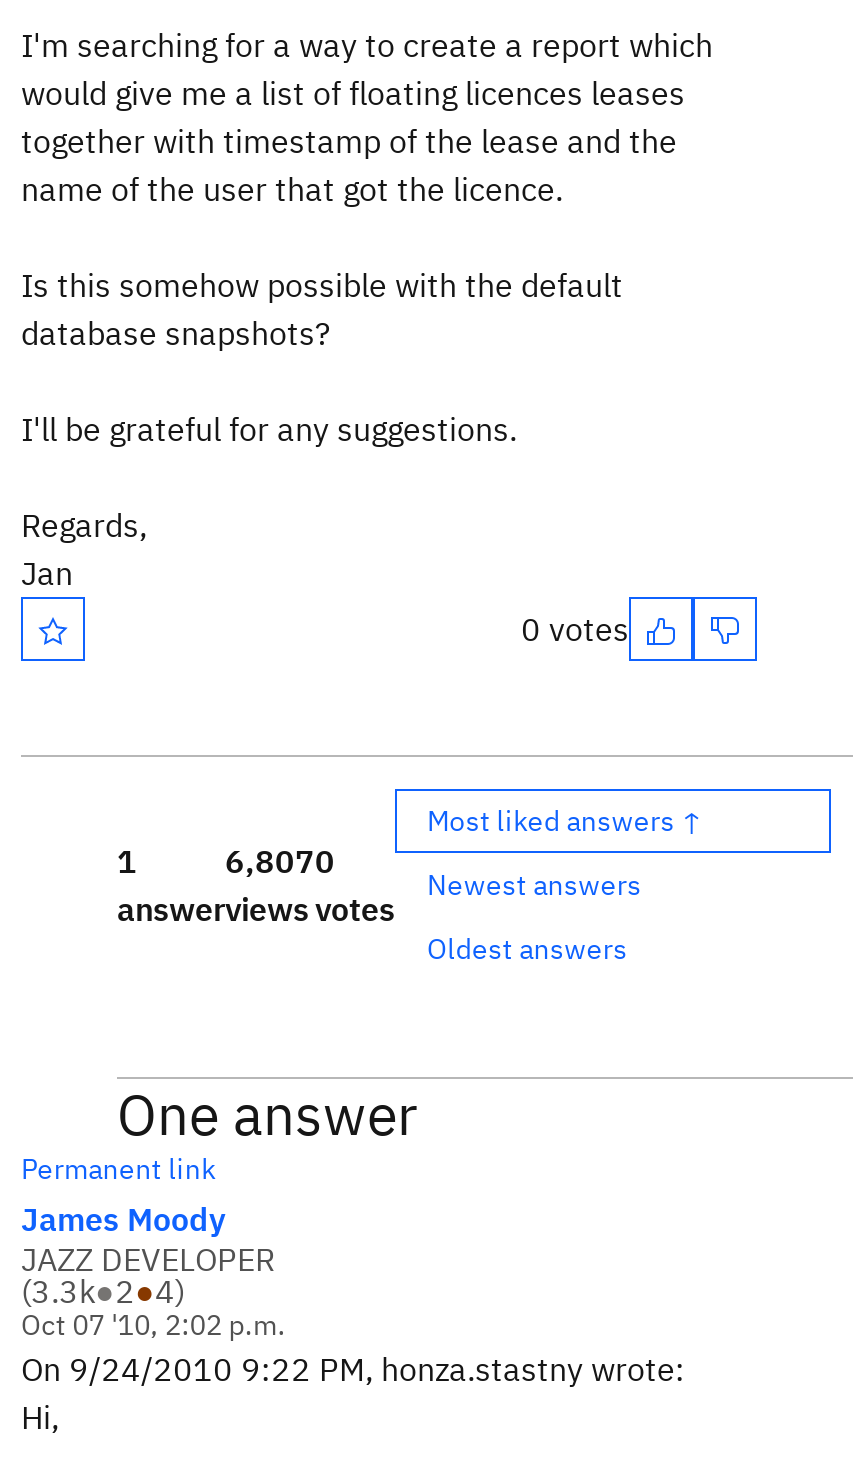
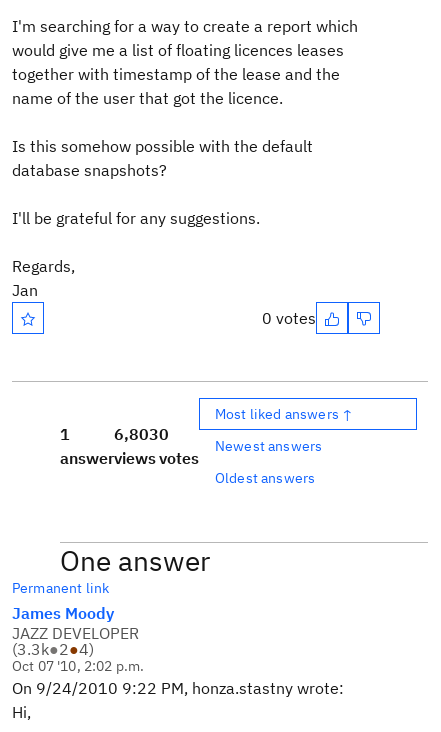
- 6,807 0
+ 6,803 0
